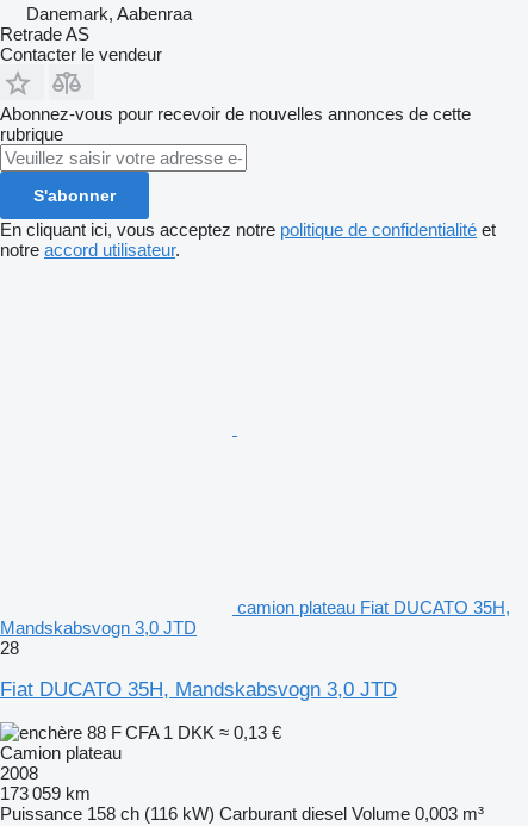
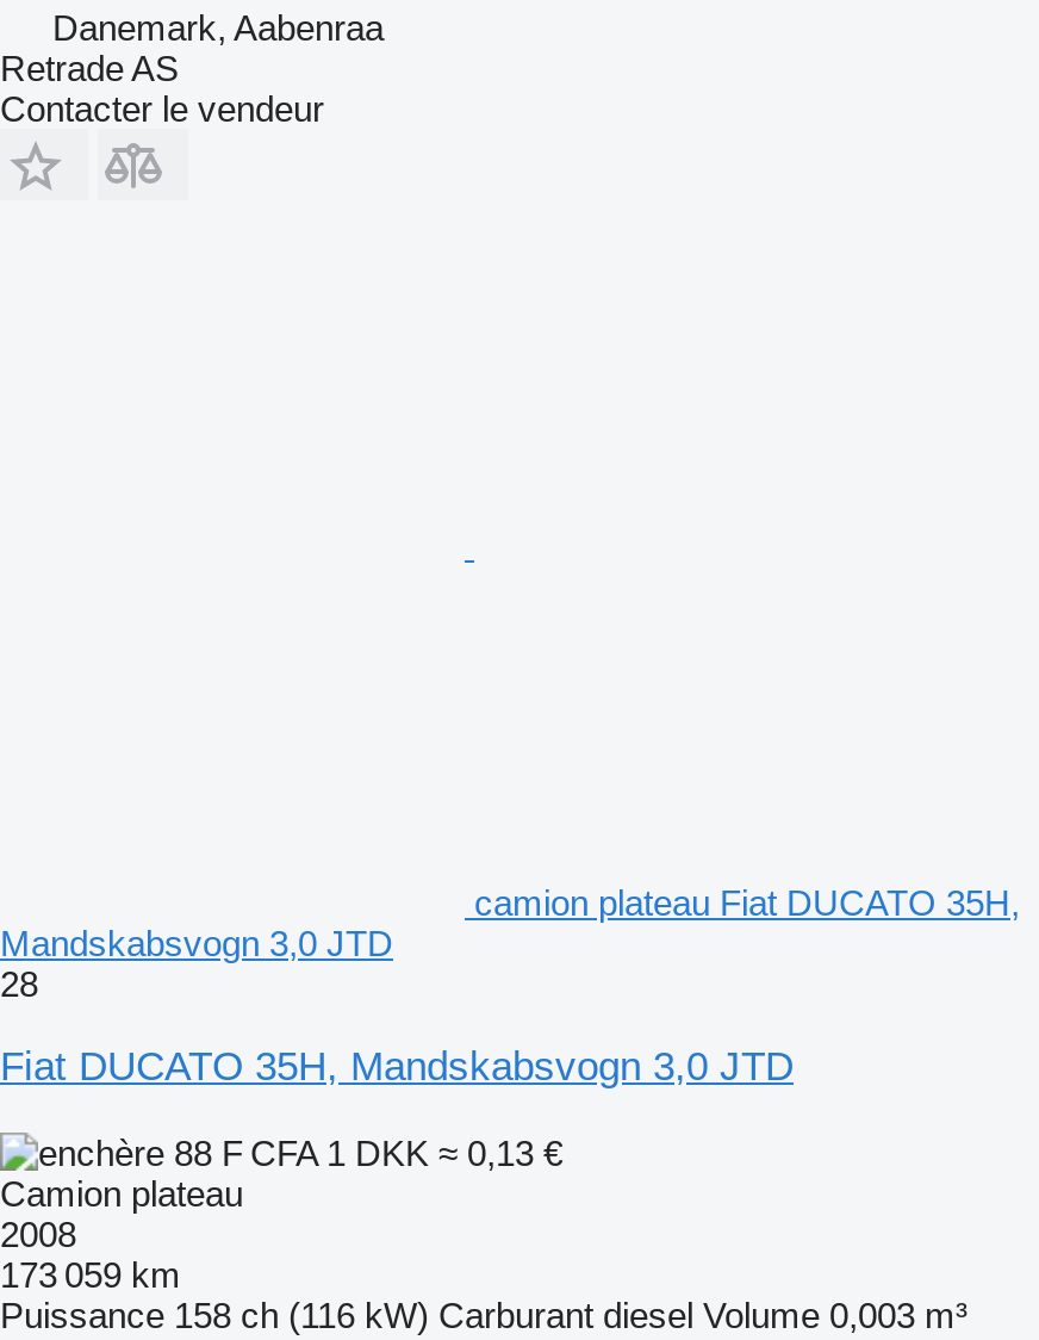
- Abonnez-vous pour recevoir de nouvelles annonces de cette
- rubrique
- S'abonner
- En cliquant ici, vous acceptez notre politique de confidentialité et
- notre accord utilisateur.
